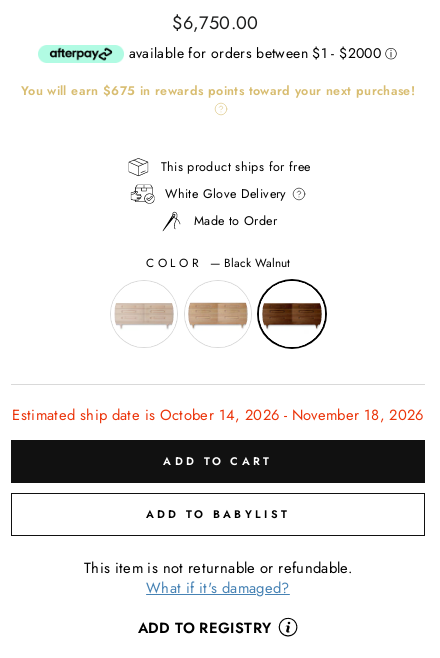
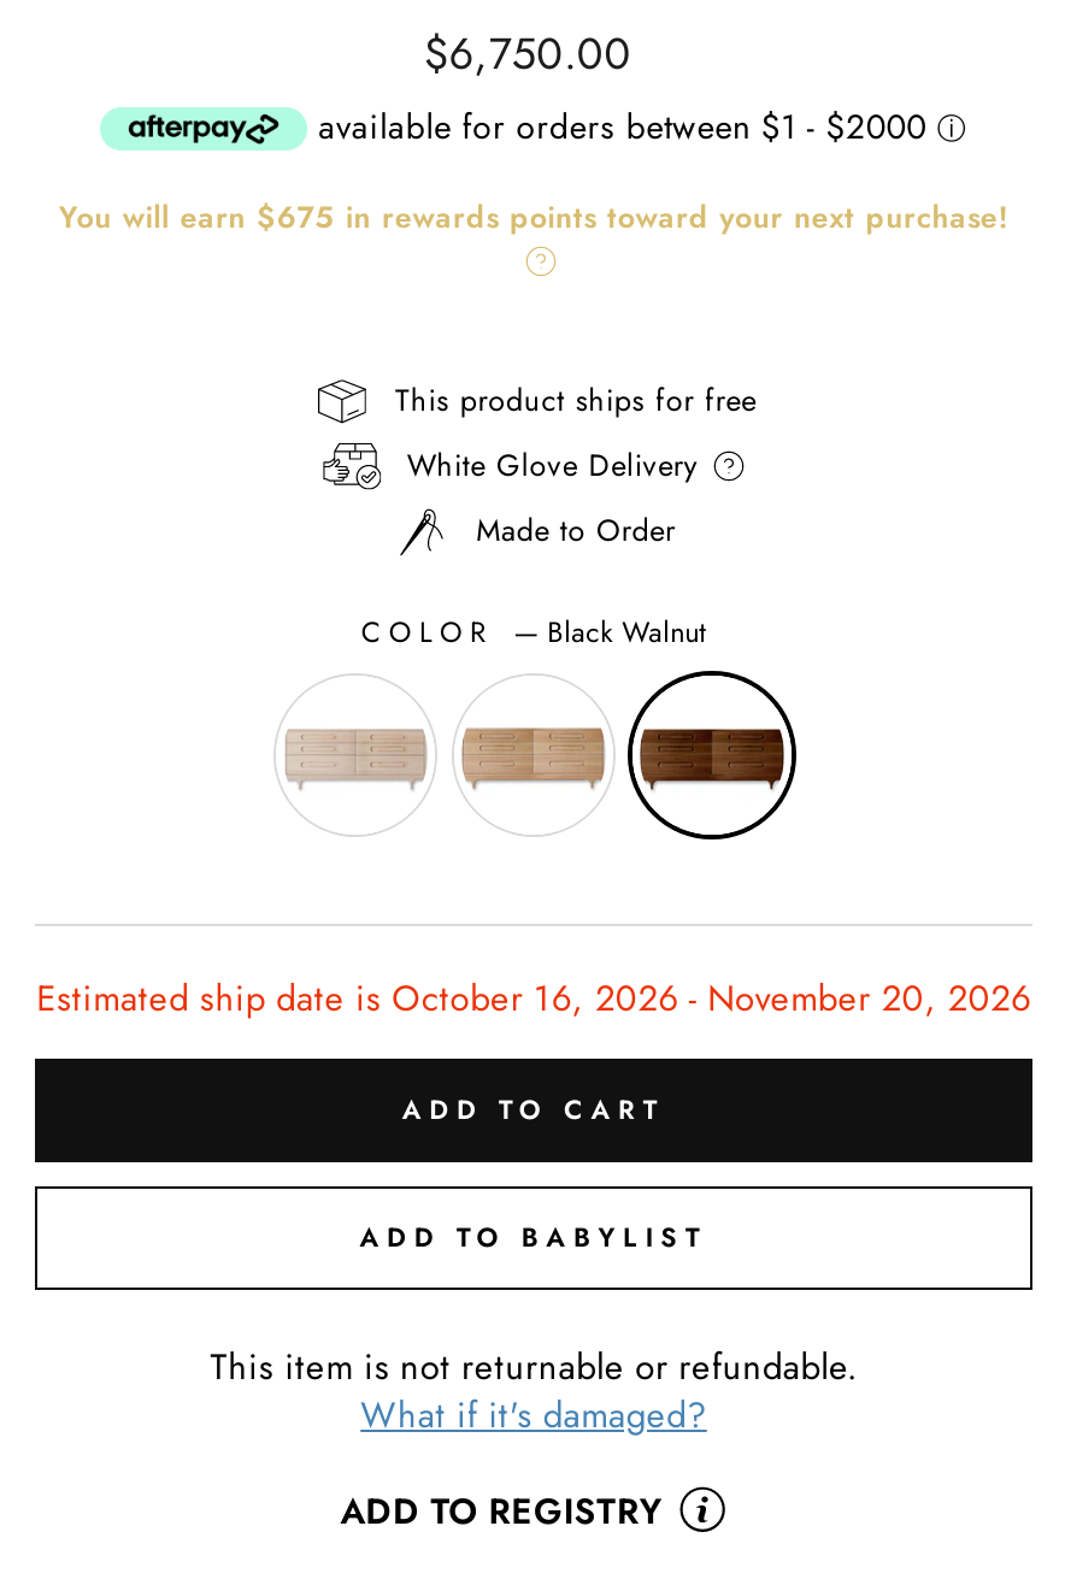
- Estimated ship date is October 14, 2026 - November 18, 2026
+ Estimated ship date is October 16, 2026 - November 20, 2026
